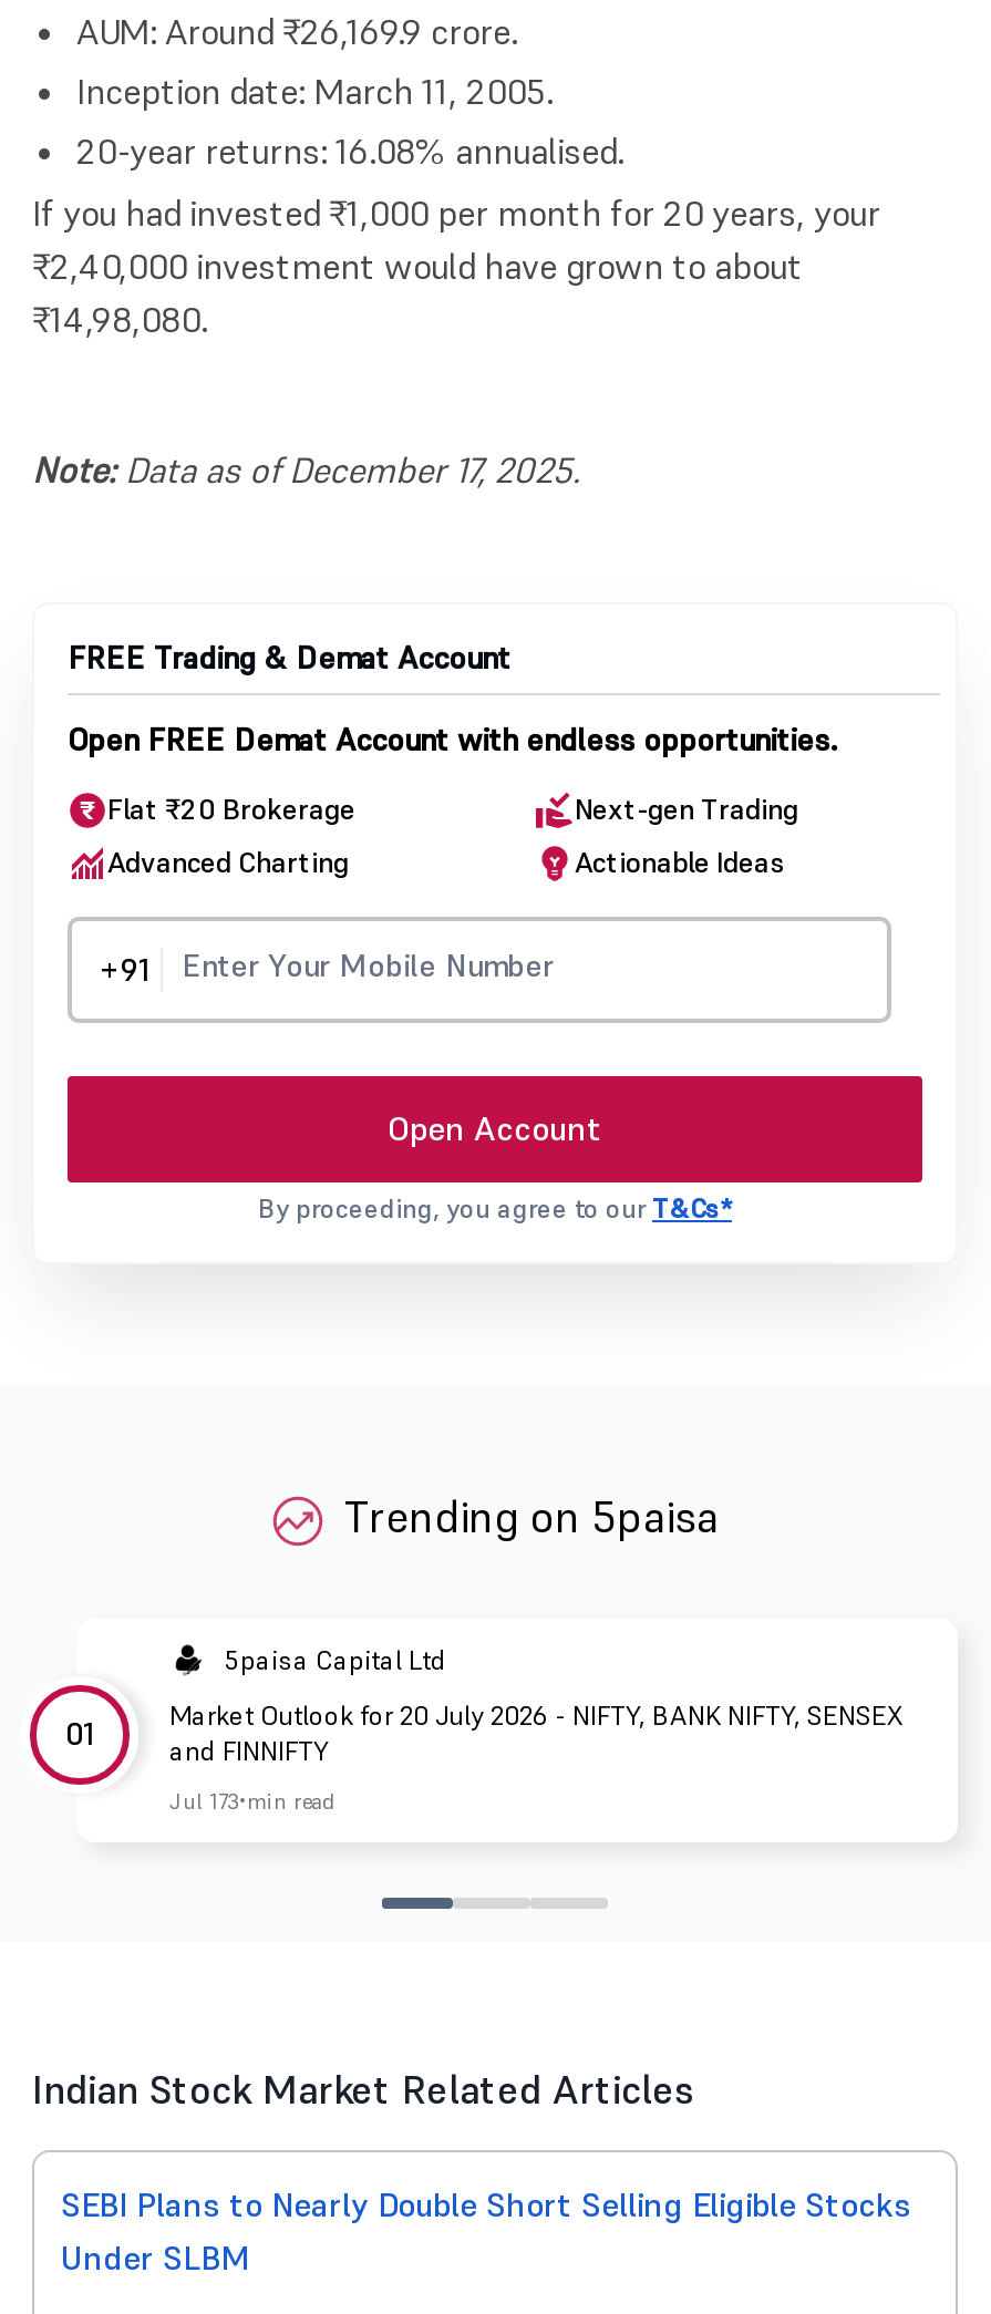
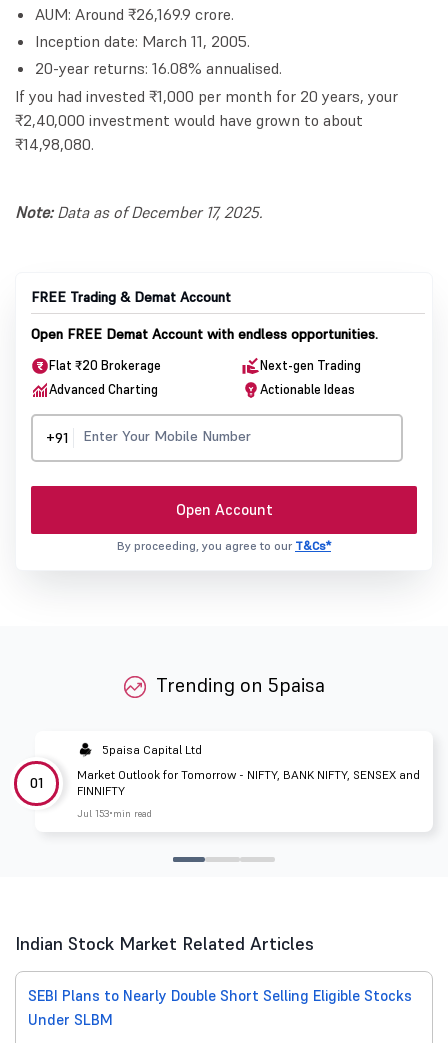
- Market Outlook for 20 July 2026 - NIFTY, BANK NIFTY, SENSEX
- and FINNIFTY
+ Market Outlook for Tomorrow - NIFTY, BANK NIFTY, SENSEX and
+ FINNIFTY

- Jul 173 min read
+ Jul 153 min read
